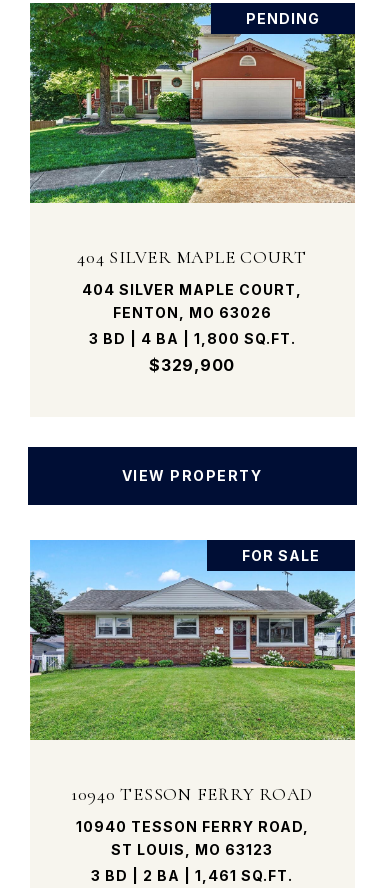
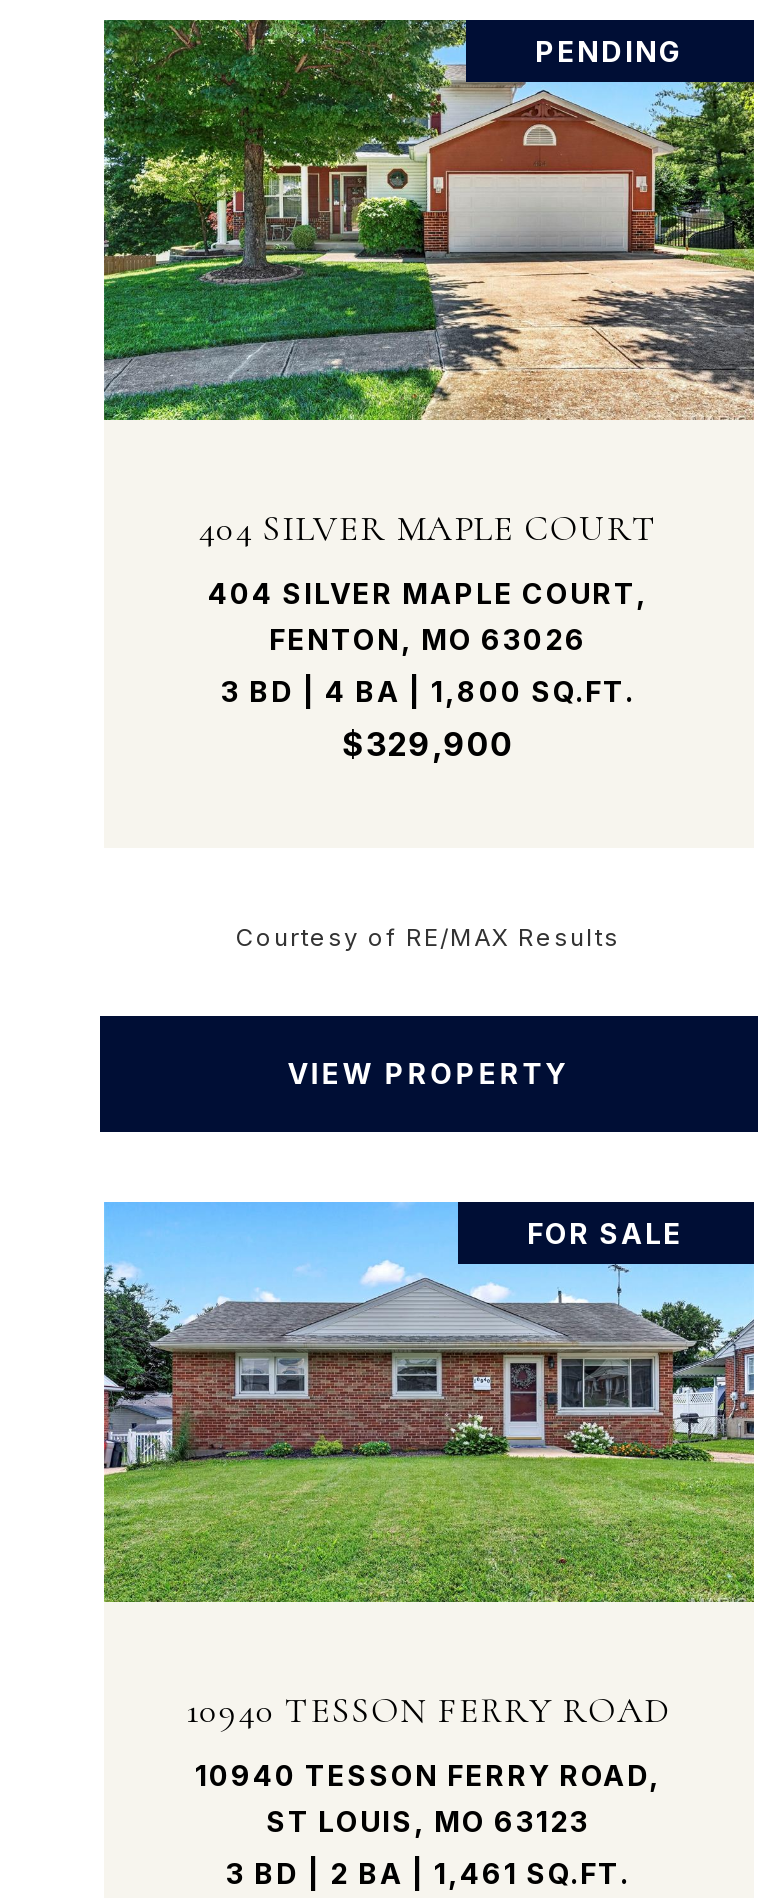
+ Courtesy of RE/MAX Results
